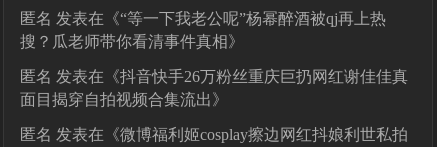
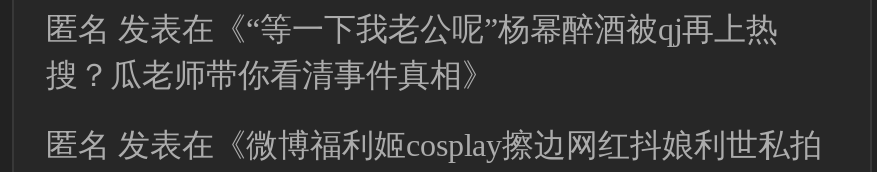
- 匿名发表在《抖音快手26万粉丝重庆巨扔网红谢佳佳真
- 面目揭穿自拍视频合集流出》
